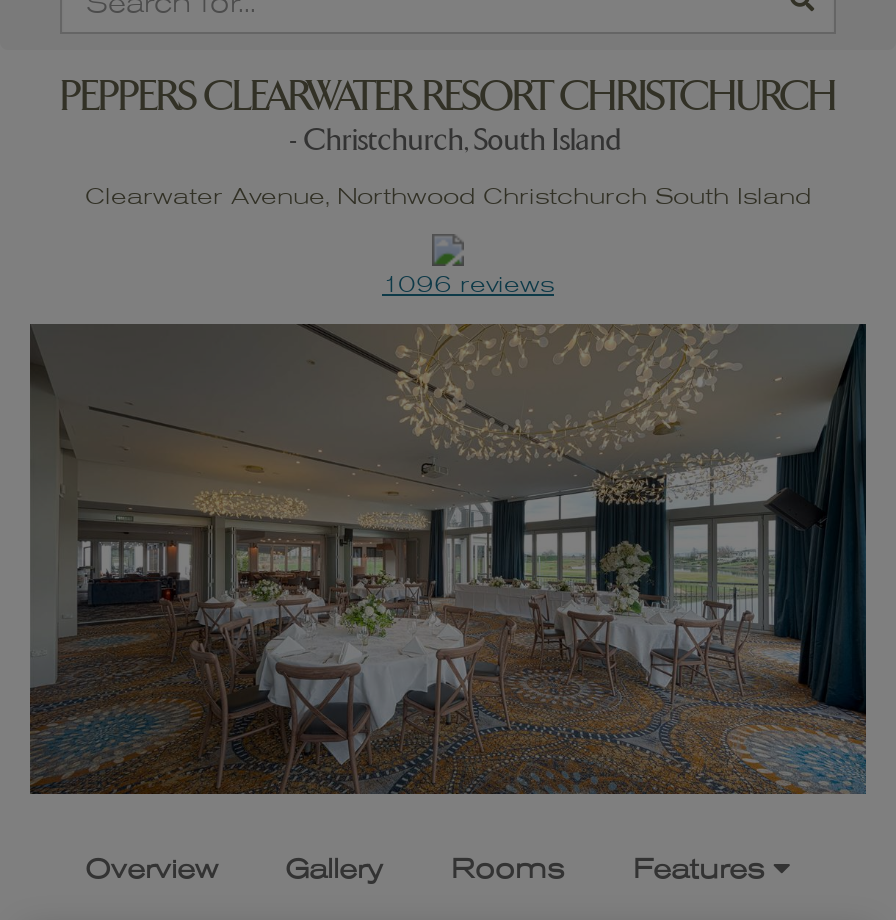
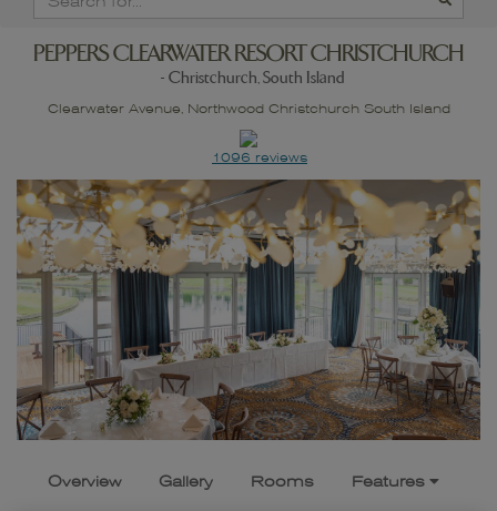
- [image]
+ [image]
